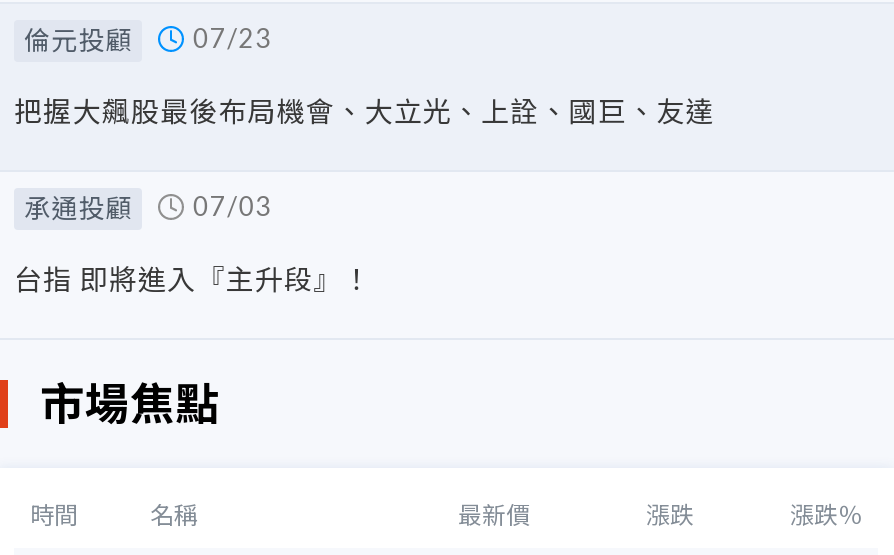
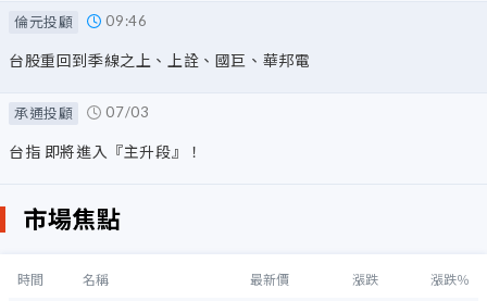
- 倫元投顧 07/23
+ 倫元投顧 09:46

- 把握大飆股最後布局機會、大立光、上詮、國巨、友達
+ 台股重回到季線之上、上詮、國巨、華邦電
